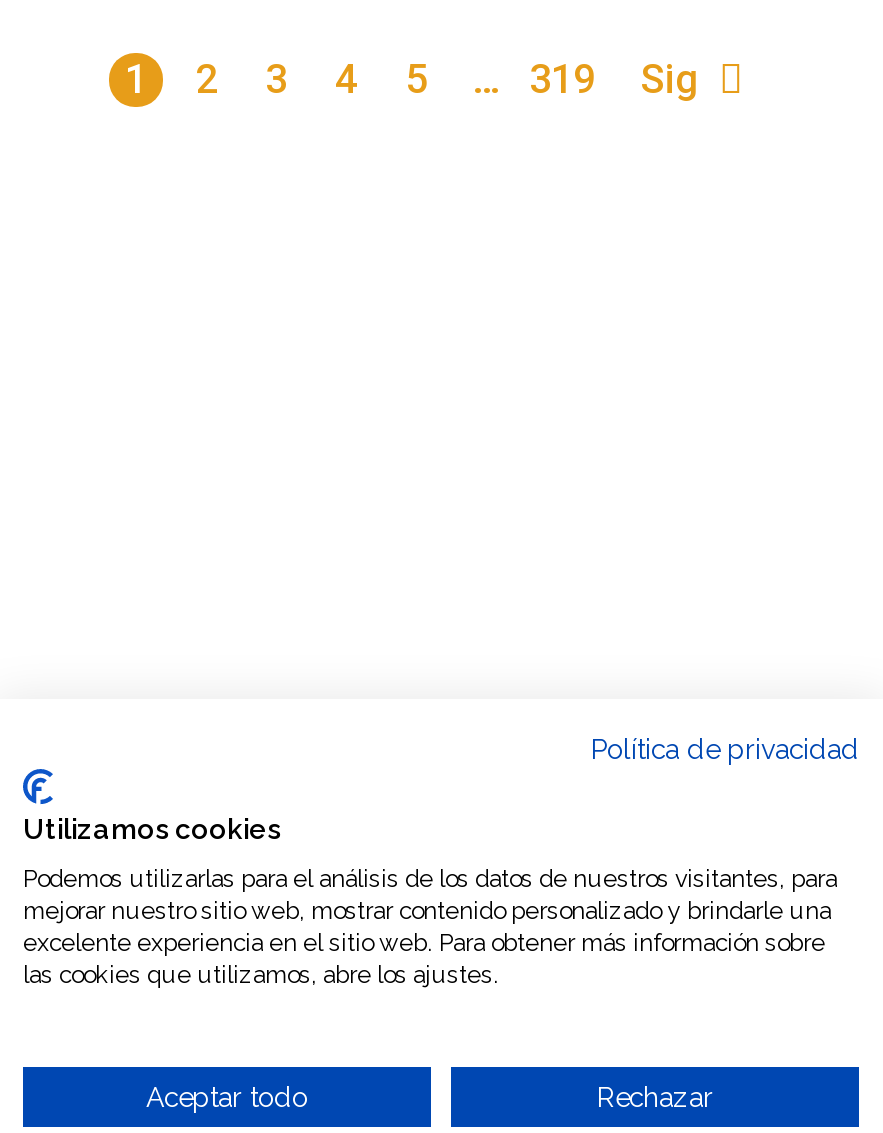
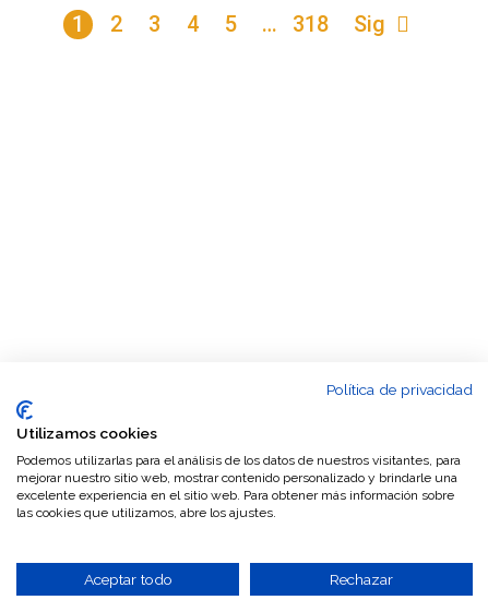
- 319
+ 318
